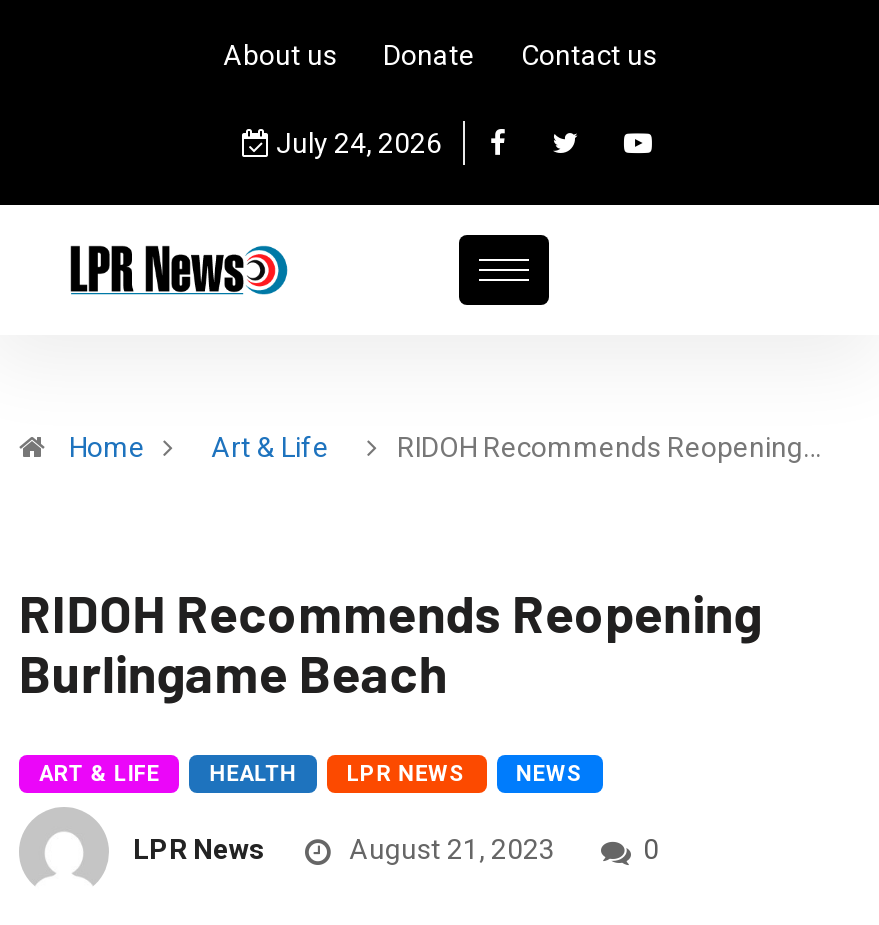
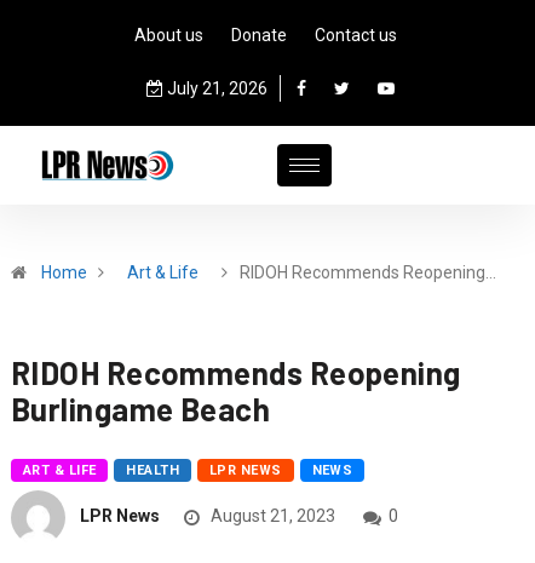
- July 24, 2026
+ July 21, 2026
